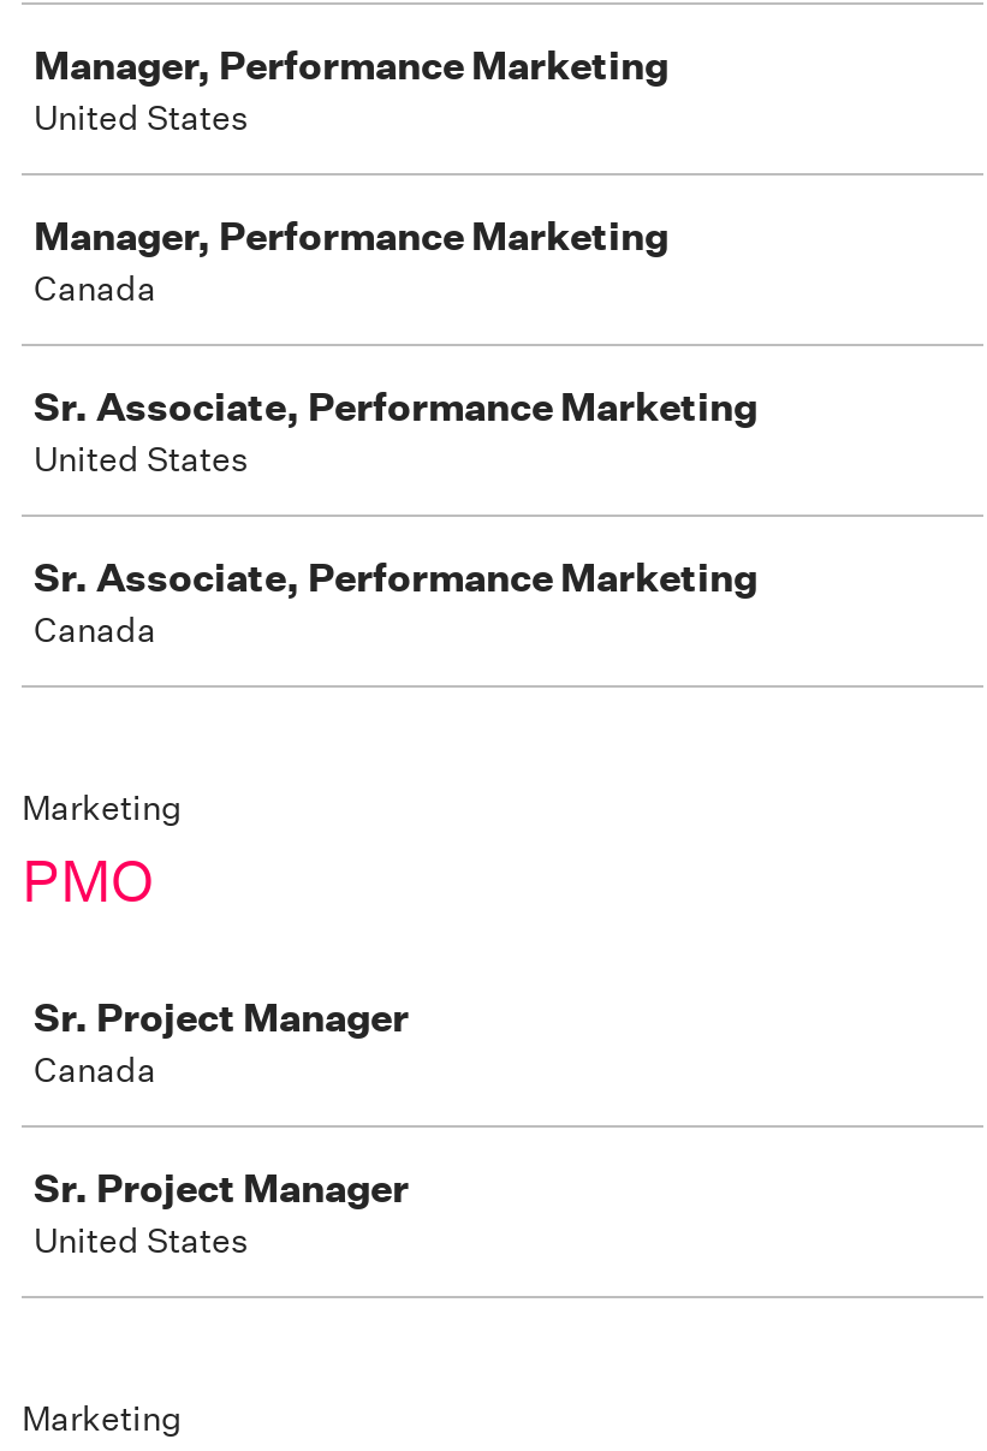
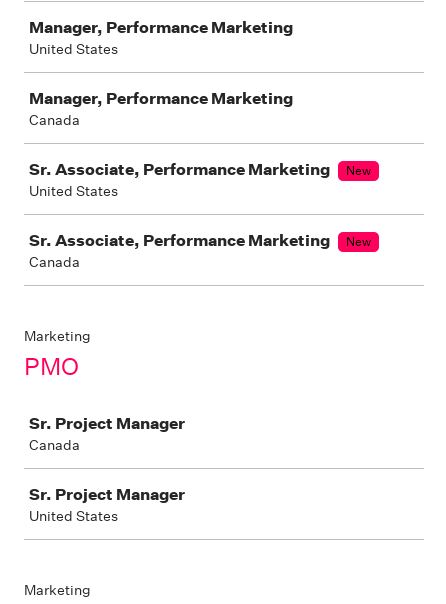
+ New

+ New
